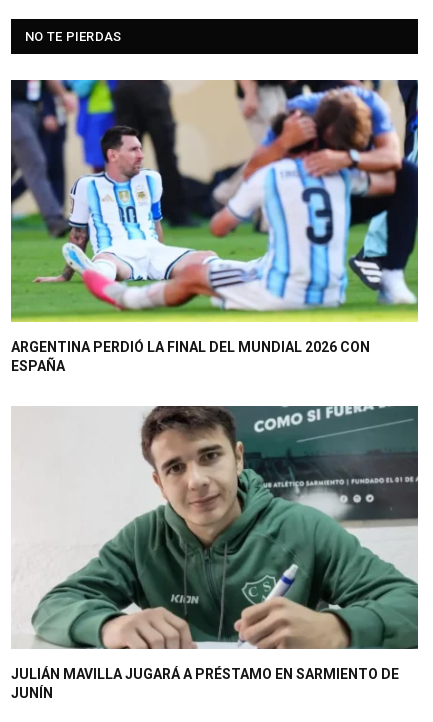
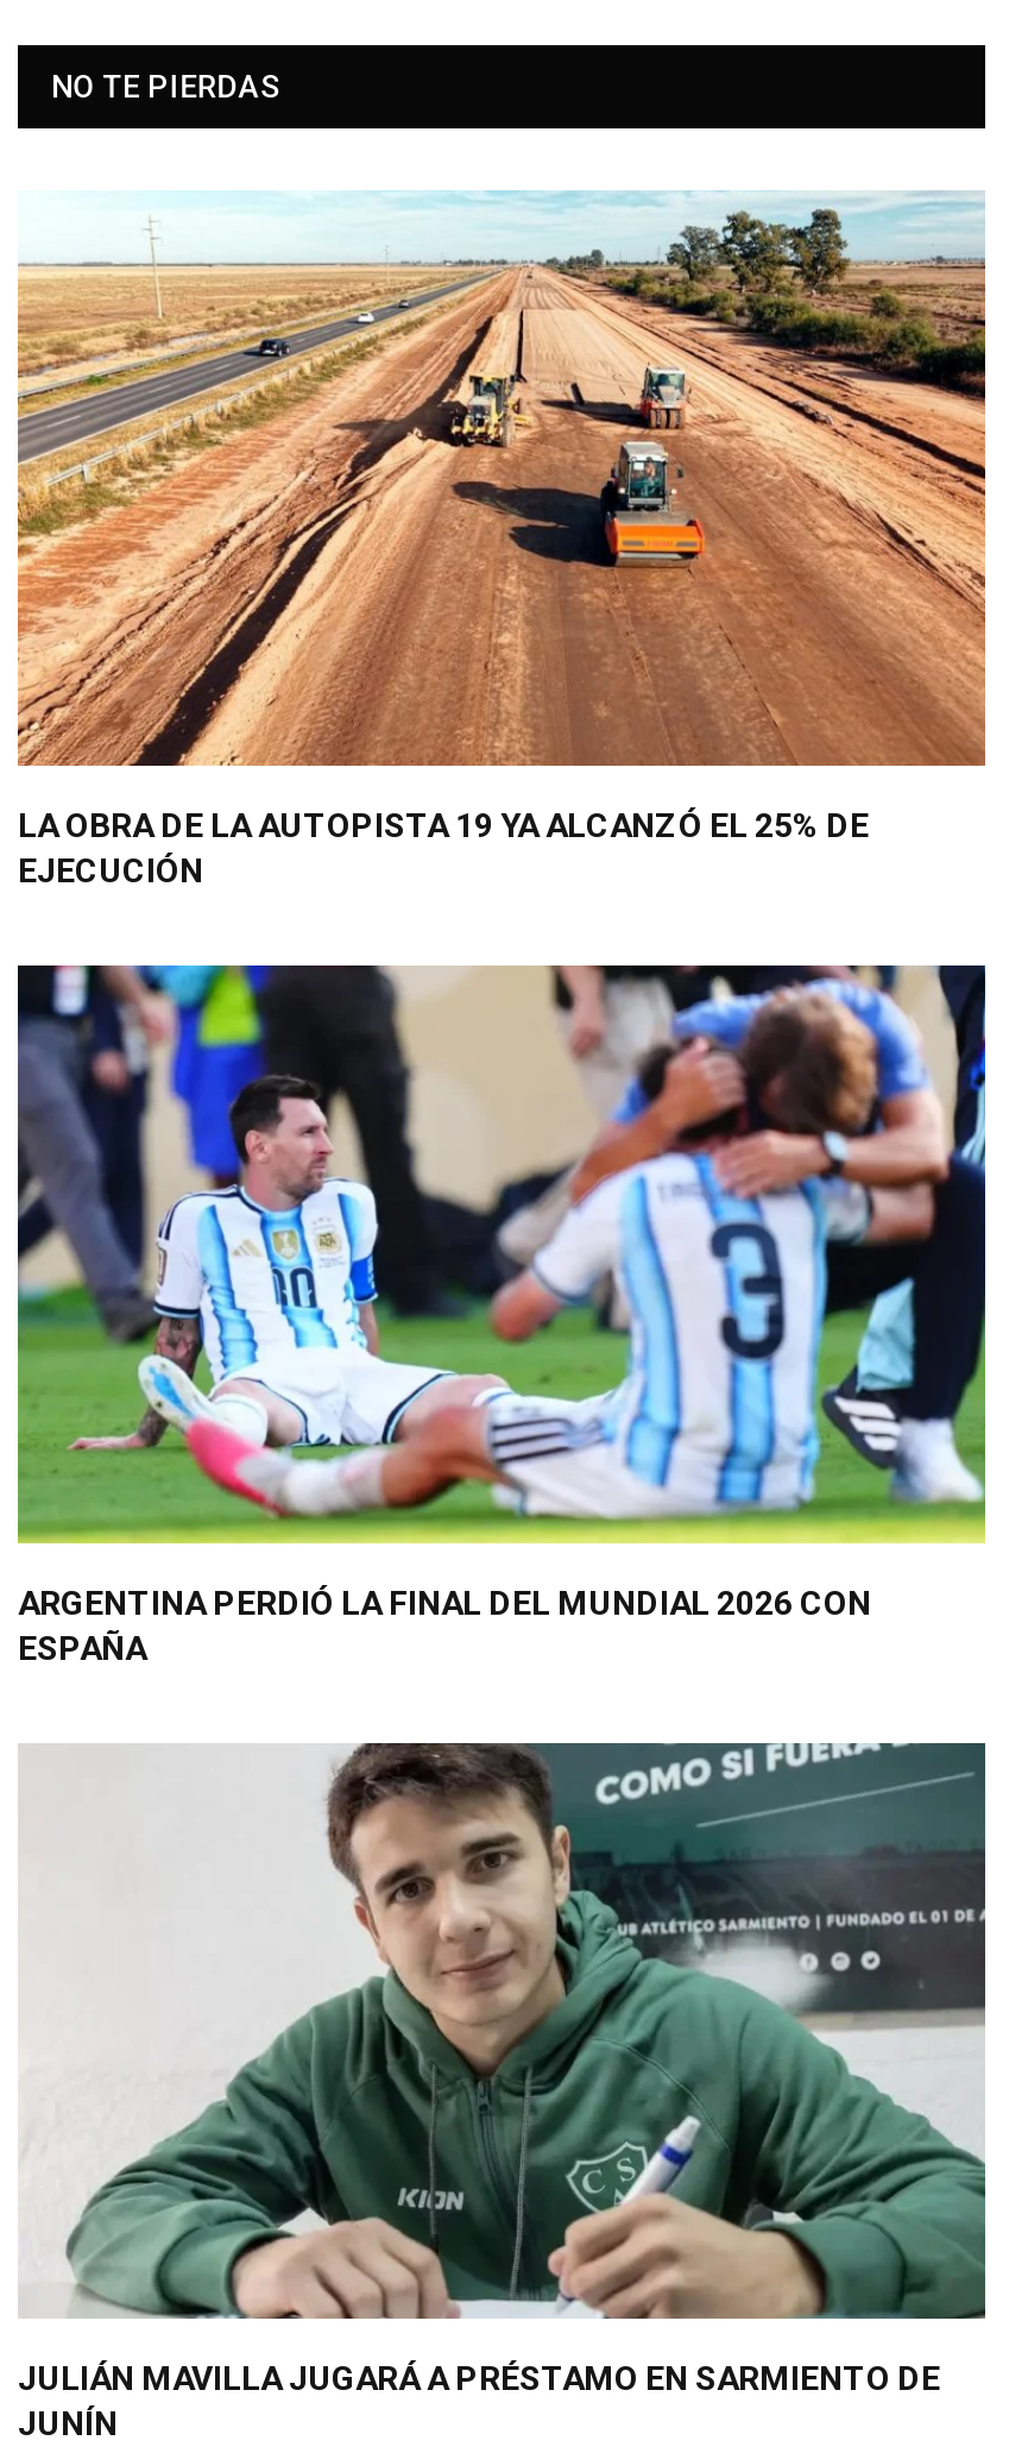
+ [image]
+ LA OBRA DE LA AUTOPISTA 19 YA ALCANZÓ EL 25% DE
+ EJECUCIÓN
